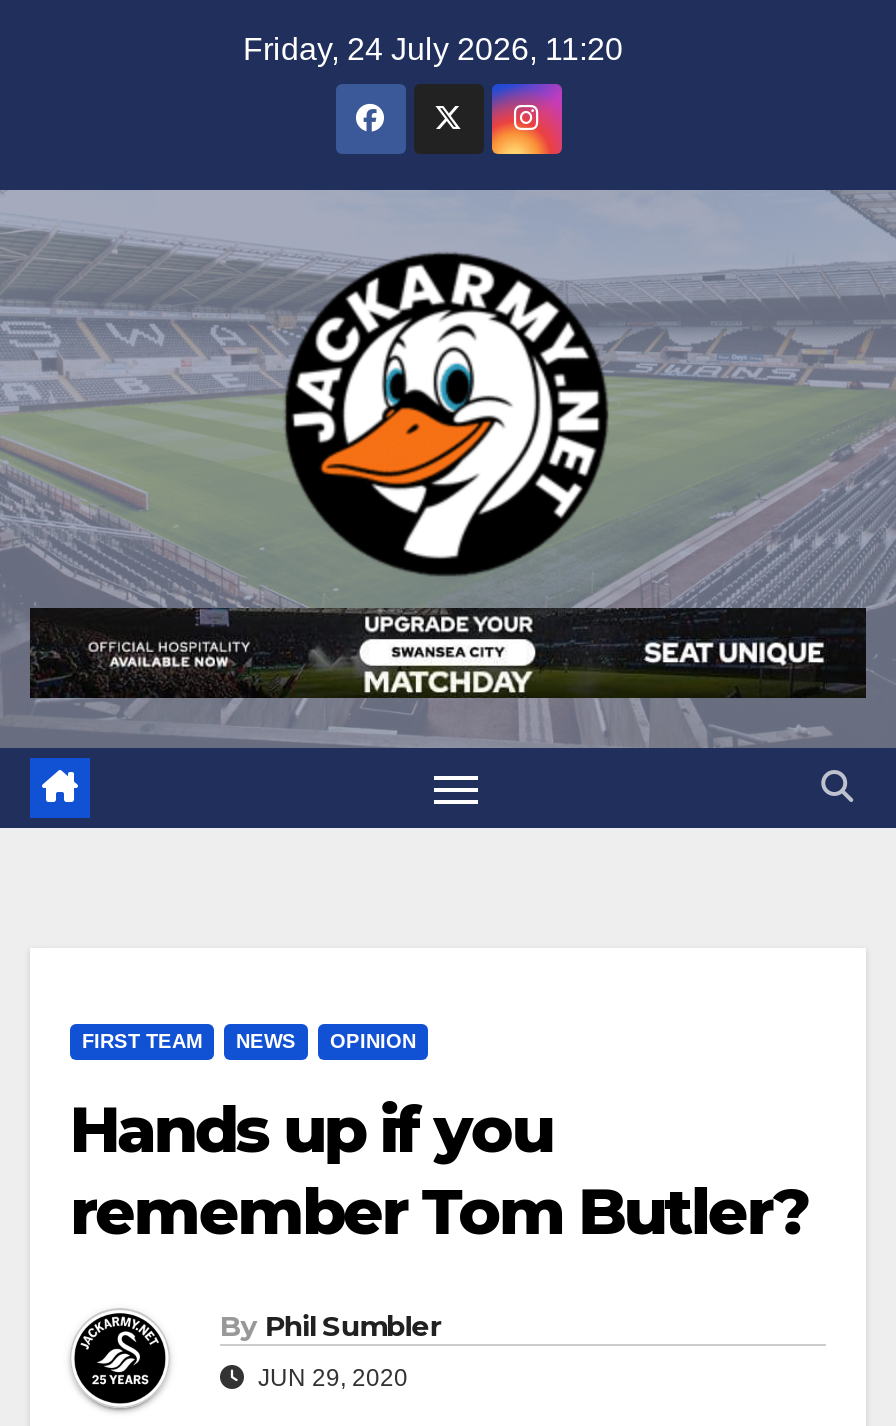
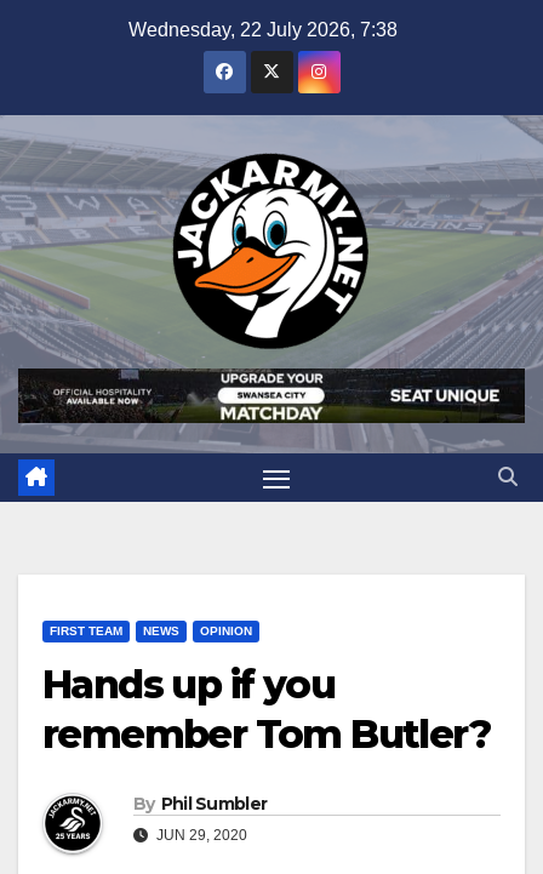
- Friday, 24 July 2026, 11:20
+ Wednesday, 22 July 2026, 7:38
